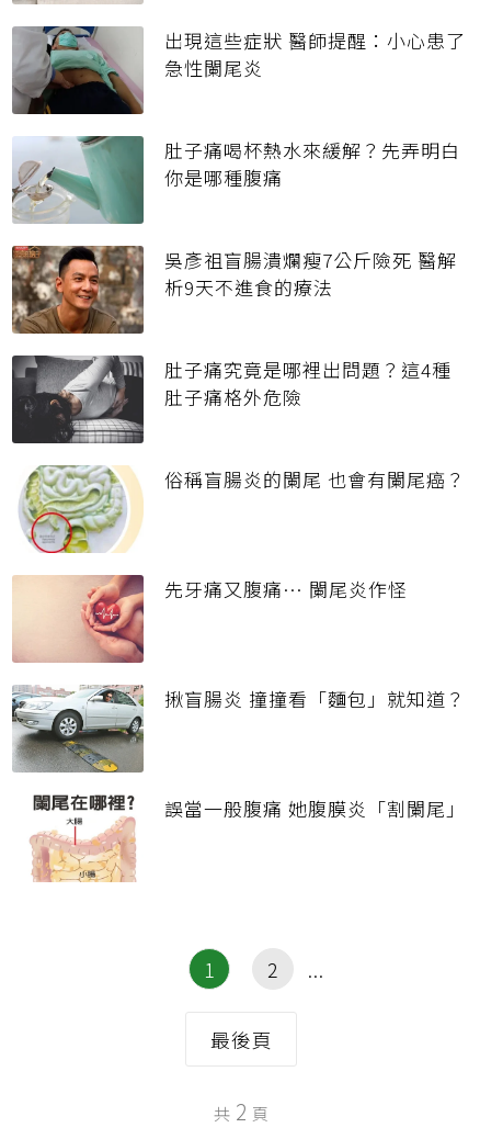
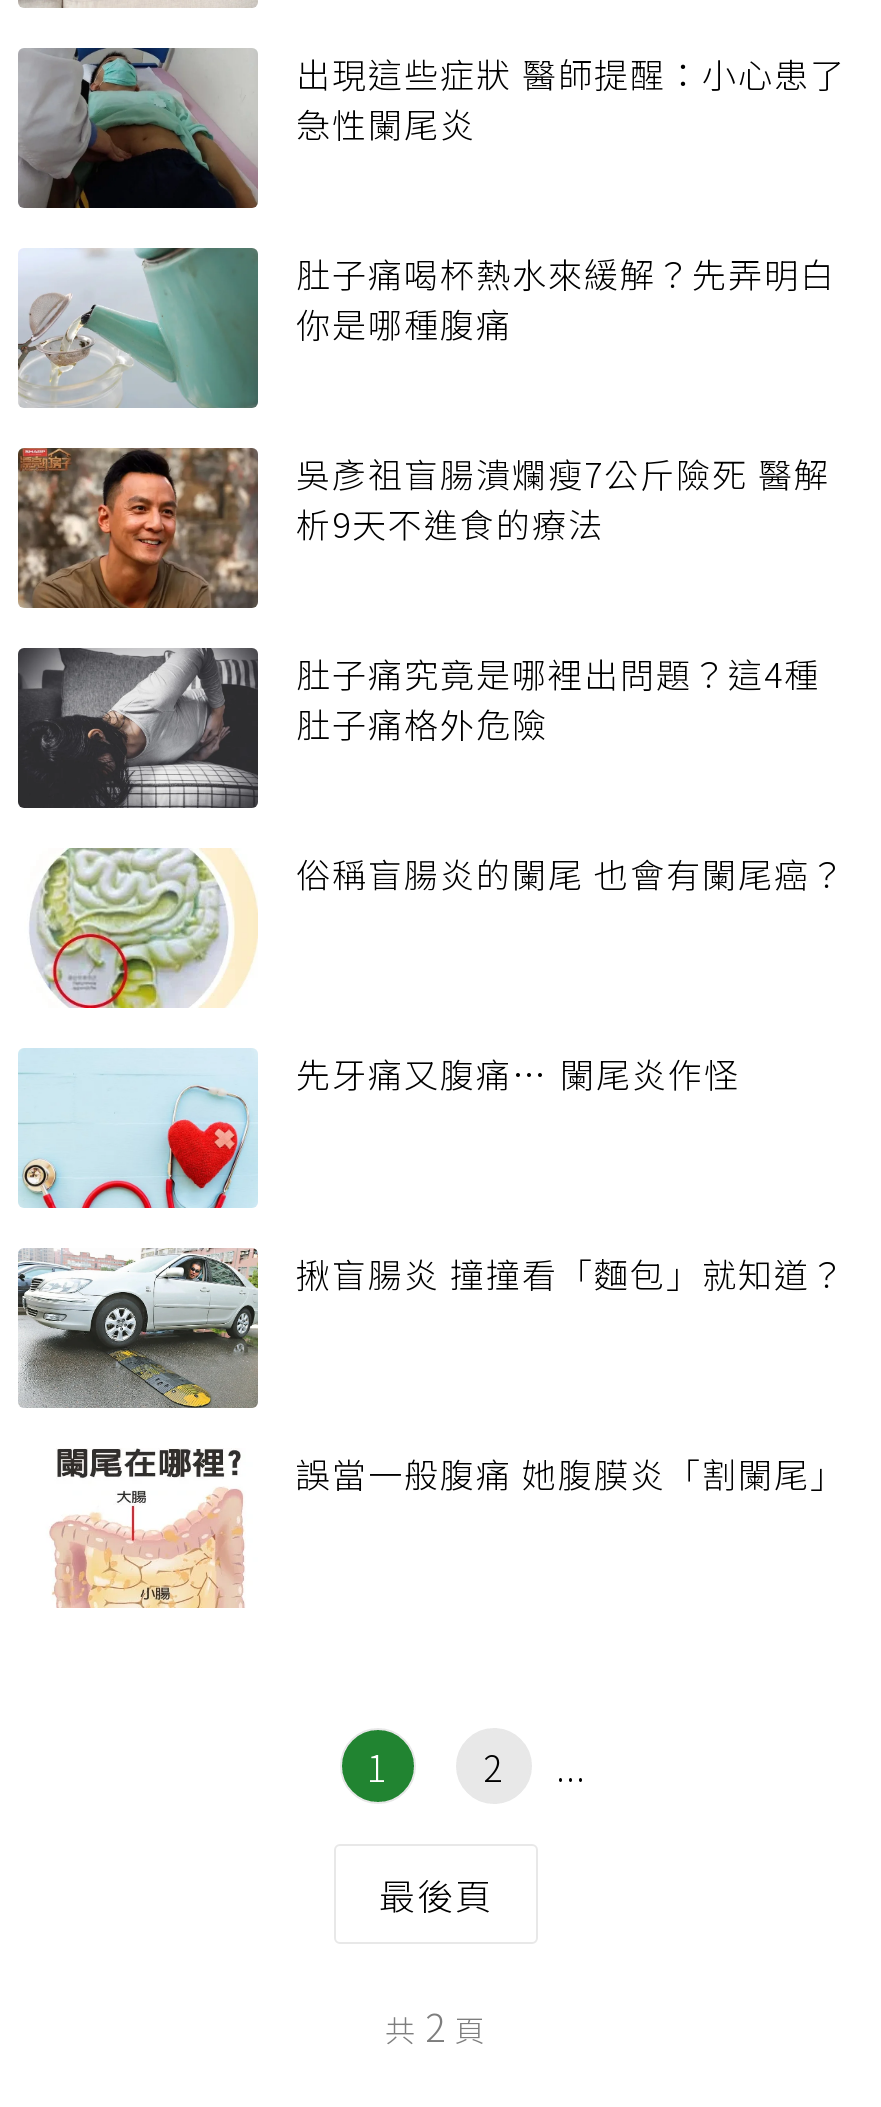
- [image]
+ [image]
